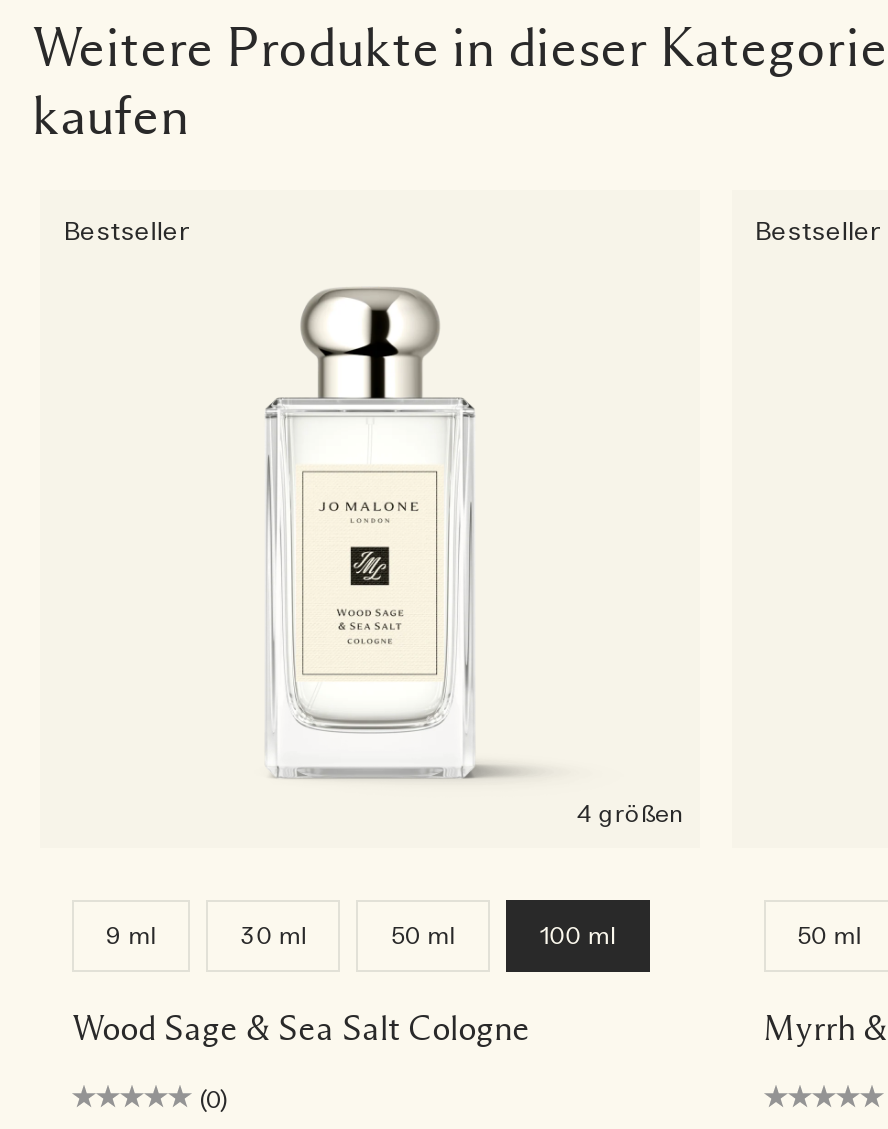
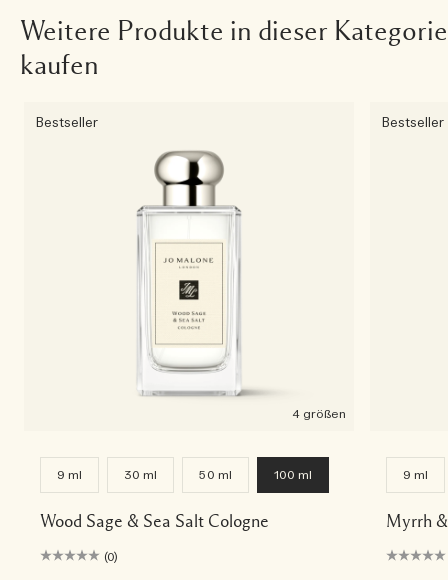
- 50 ml
+ 9 ml
